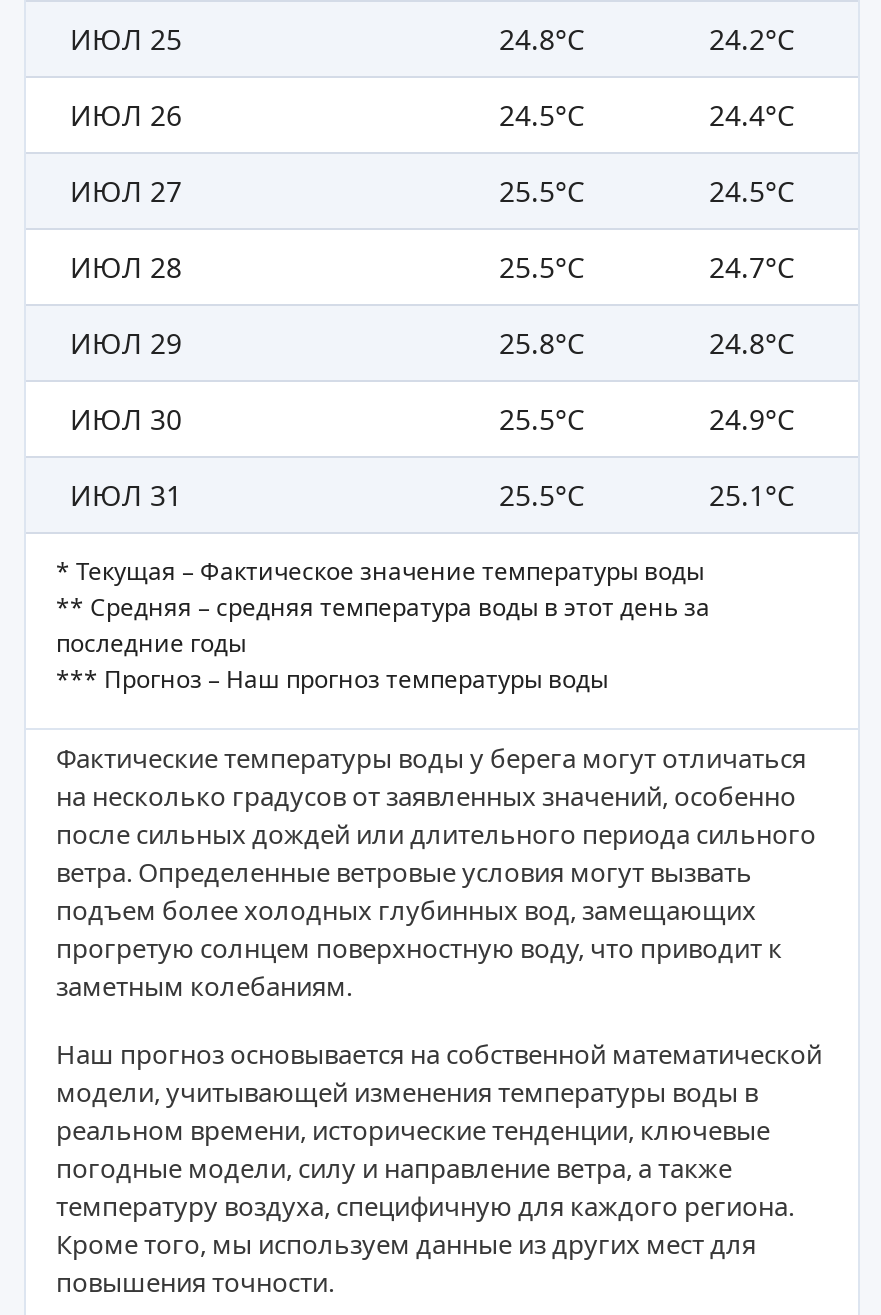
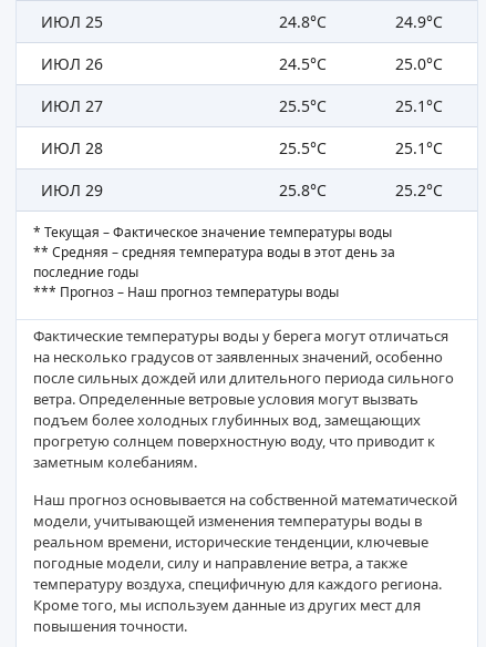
- 24.2°C
+ 24.9°C

- 24.4°C
+ 25.0°C

- 24.5°C
+ 25.1°C

- 24.7°C
+ 25.1°C

- 24.8°C
- ИЮЛ 30
- 25.5°C
- 24.9°C
- ИЮЛ 31
- 25.5°C
- 25.1°C
+ 25.2°C
